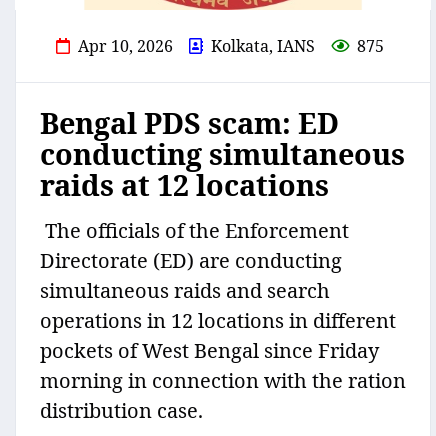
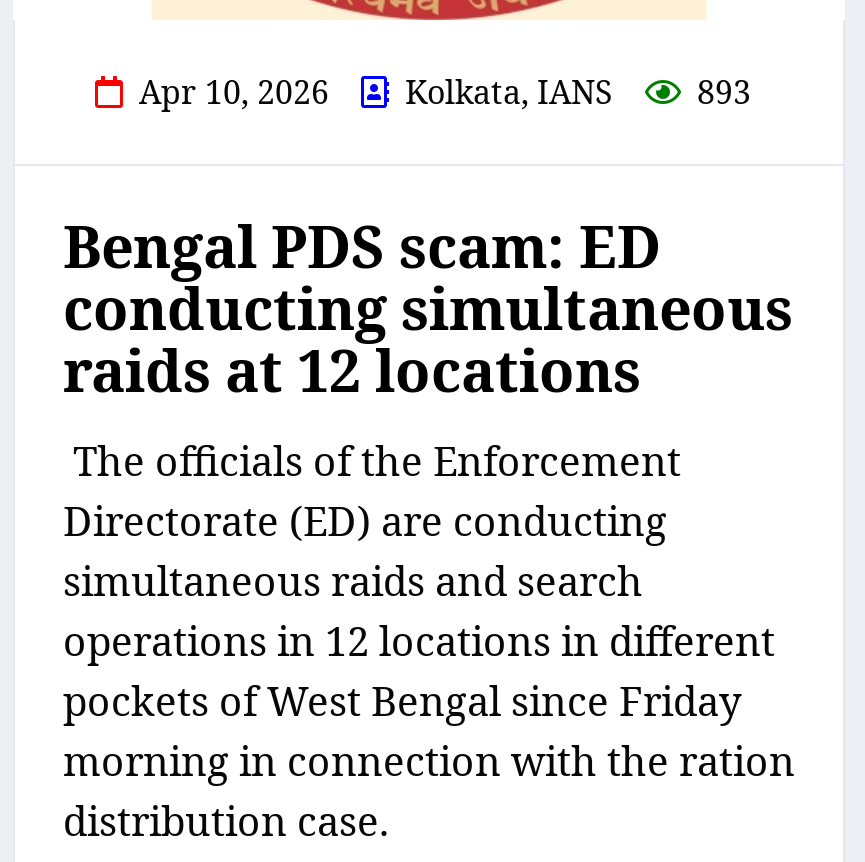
- Apr 10, 2026 Kolkata, IANS 875
+ Apr 10, 2026 Kolkata, IANS 893
